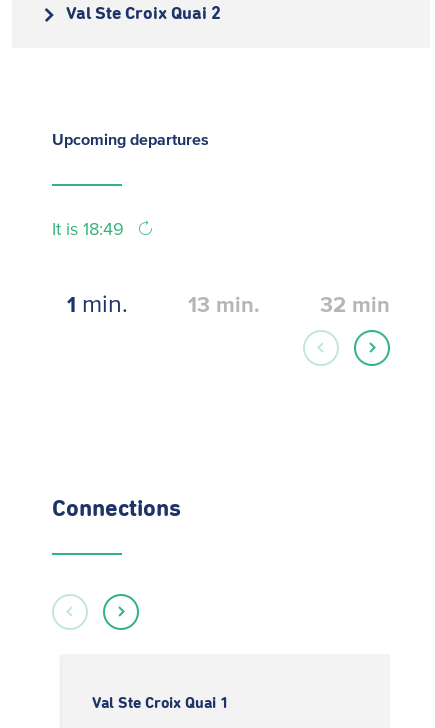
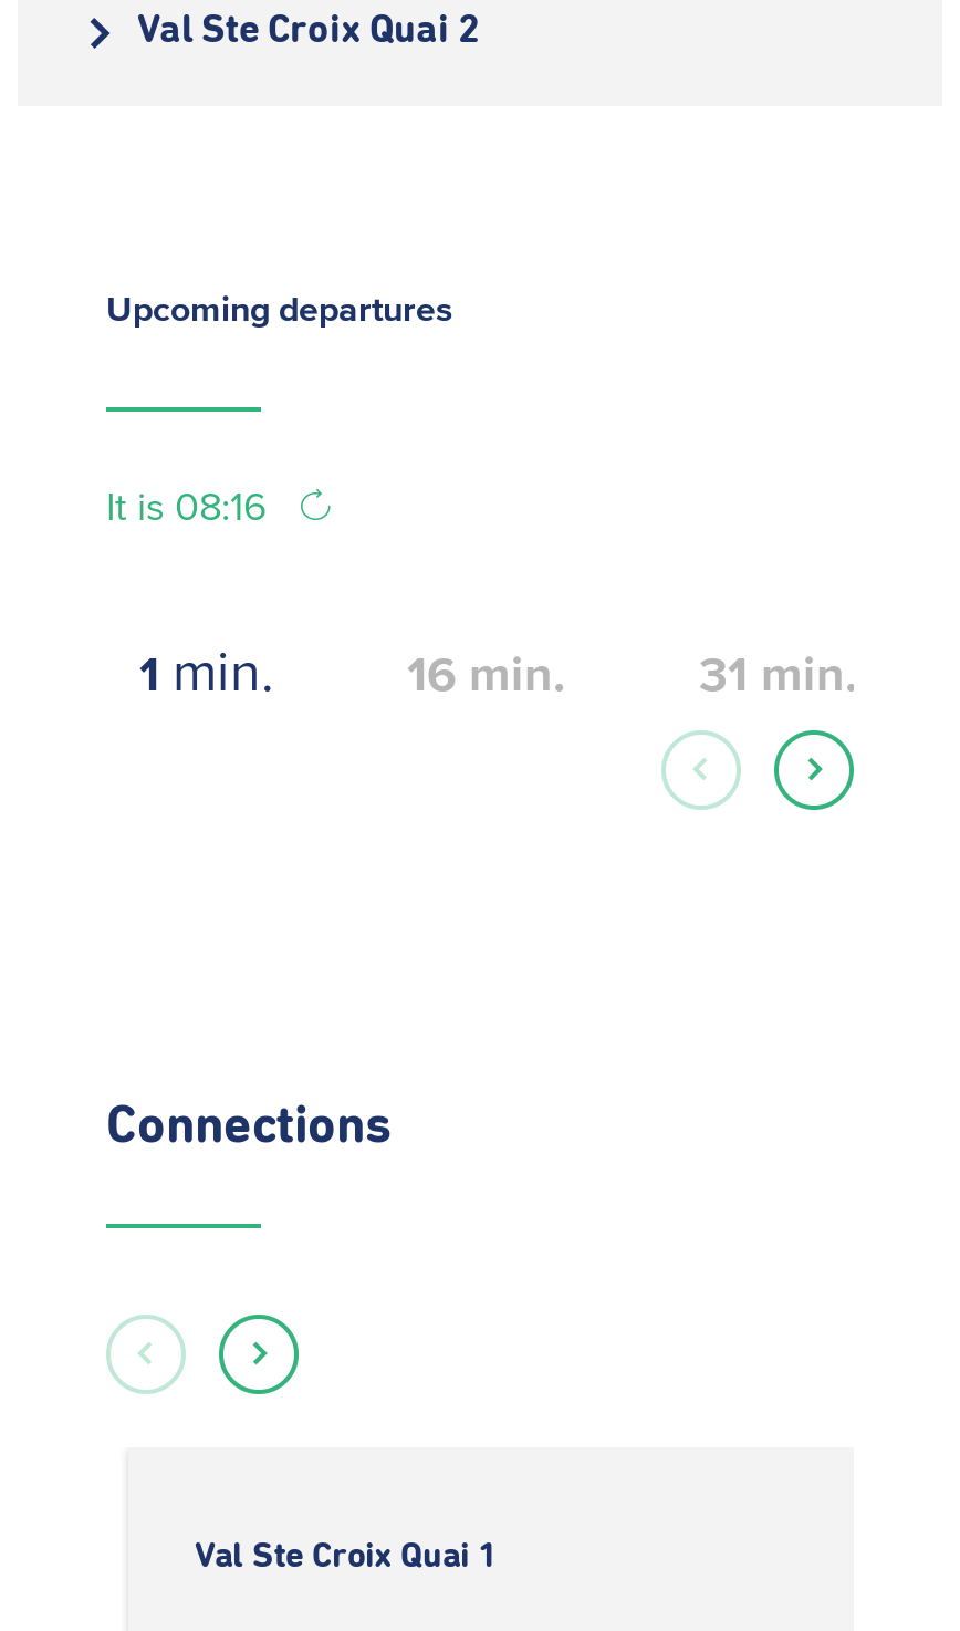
- It is 18:49
+ It is 08:16

- 13 min.
+ 16 min.

- 32 min.
+ 31 min.
